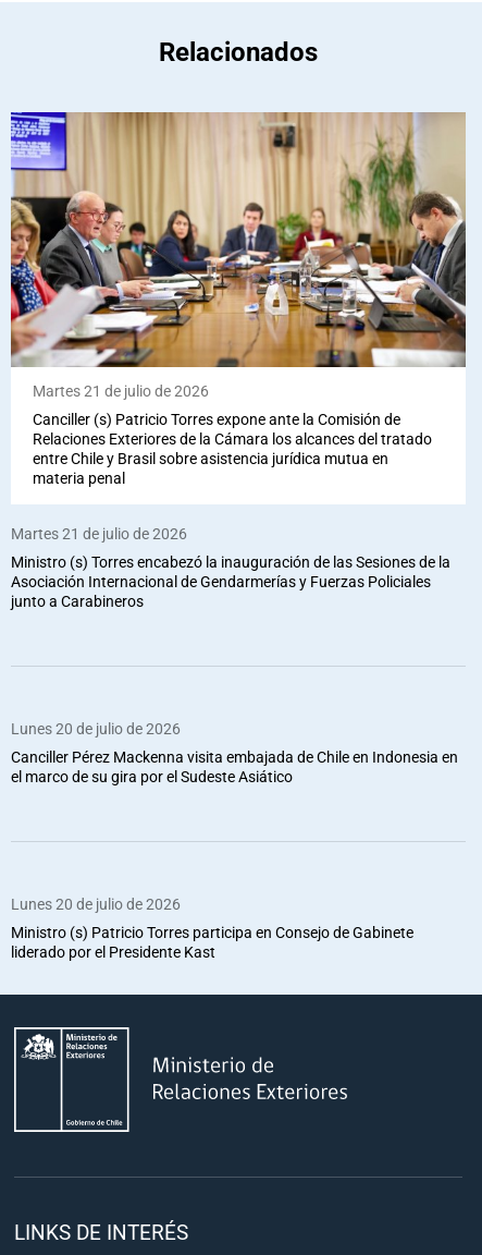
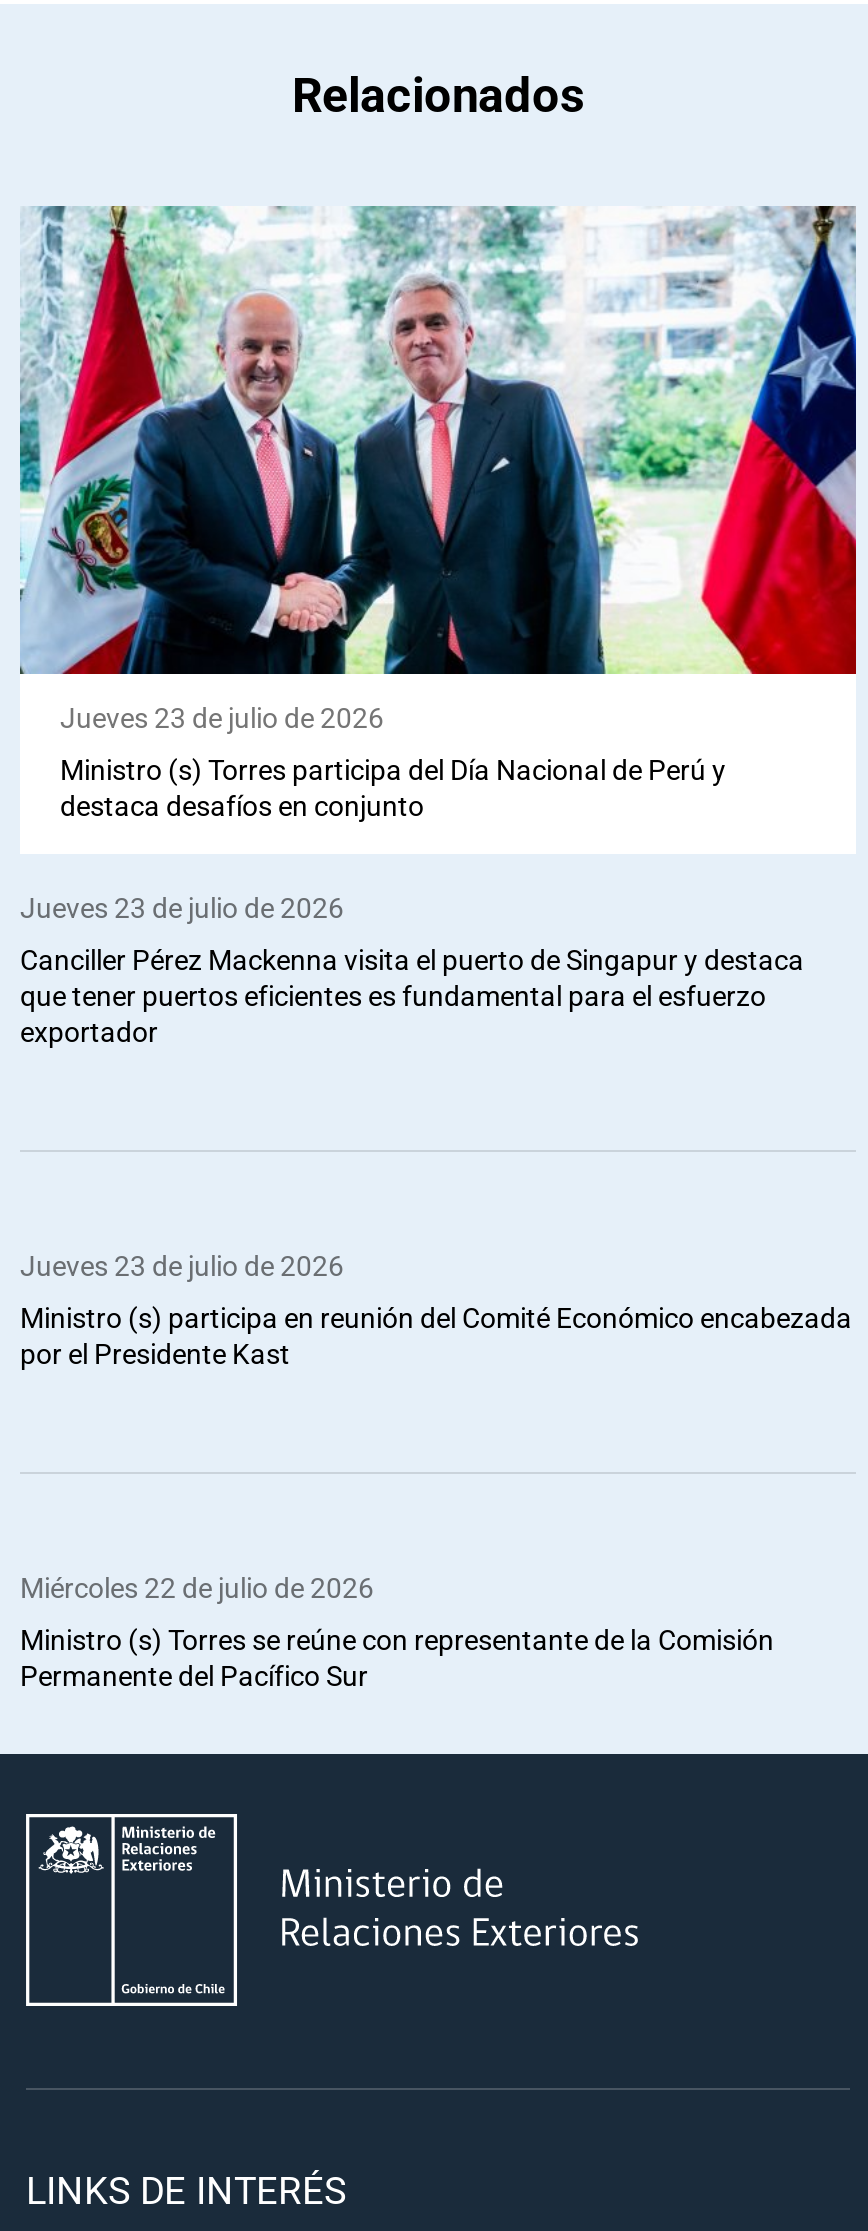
- [image]
- Martes 21 de julio de 2026
- Canciller (s) Patricio Torres expone ante la Comisión de
- Relaciones Exteriores de la Cámara los alcances del tratado
- entre Chile y Brasil sobre asistencia jurídica mutua en
- materia penal
+ [image]
+ Jueves 23 de julio de 2026
+ Ministro (s) Torres participa del Día Nacional de Perú y
+ destaca desafíos en conjunto

- Martes 21 de julio de 2026
- Ministro (s) Torres encabezó la inauguración de las Sesiones de la
- Asociación Internacional de Gendarmerías y Fuerzas Policiales
- junto a Carabineros
+ Jueves 23 de julio de 2026
+ Canciller Pérez Mackenna visita el puerto de Singapur y destaca
+ que tener puertos eficientes es fundamental para el esfuerzo
+ exportador

- Lunes 20 de julio de 2026
- Canciller Pérez Mackenna visita embajada de Chile en Indonesia en
- el marco de su gira por el Sudeste Asiático
+ Jueves 23 de julio de 2026
+ Ministro (s) participa en reunión del Comité Económico encabezada
+ por el Presidente Kast

- Lunes 20 de julio de 2026
- Ministro (s) Patricio Torres participa en Consejo de Gabinete
- liderado por el Presidente Kast
+ Miércoles 22 de julio de 2026
+ Ministro (s) Torres se reúne con representante de la Comisión
+ Permanente del Pacífico Sur
